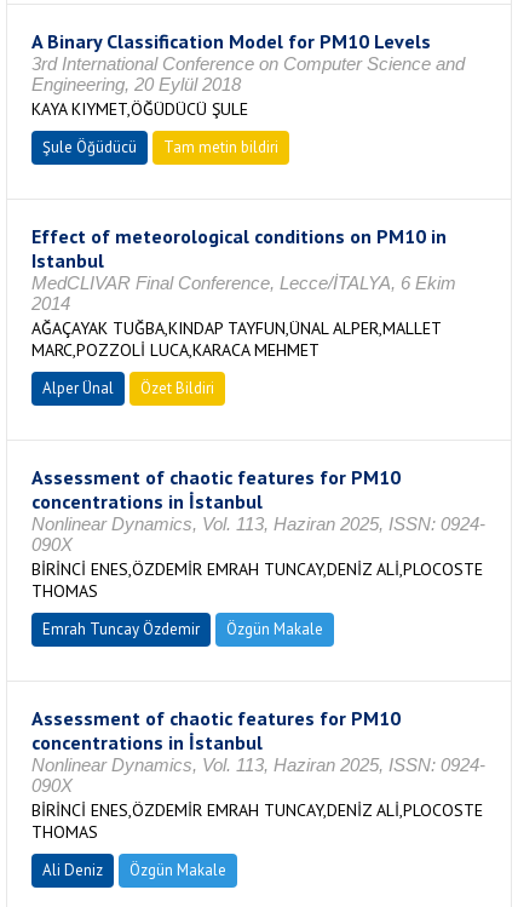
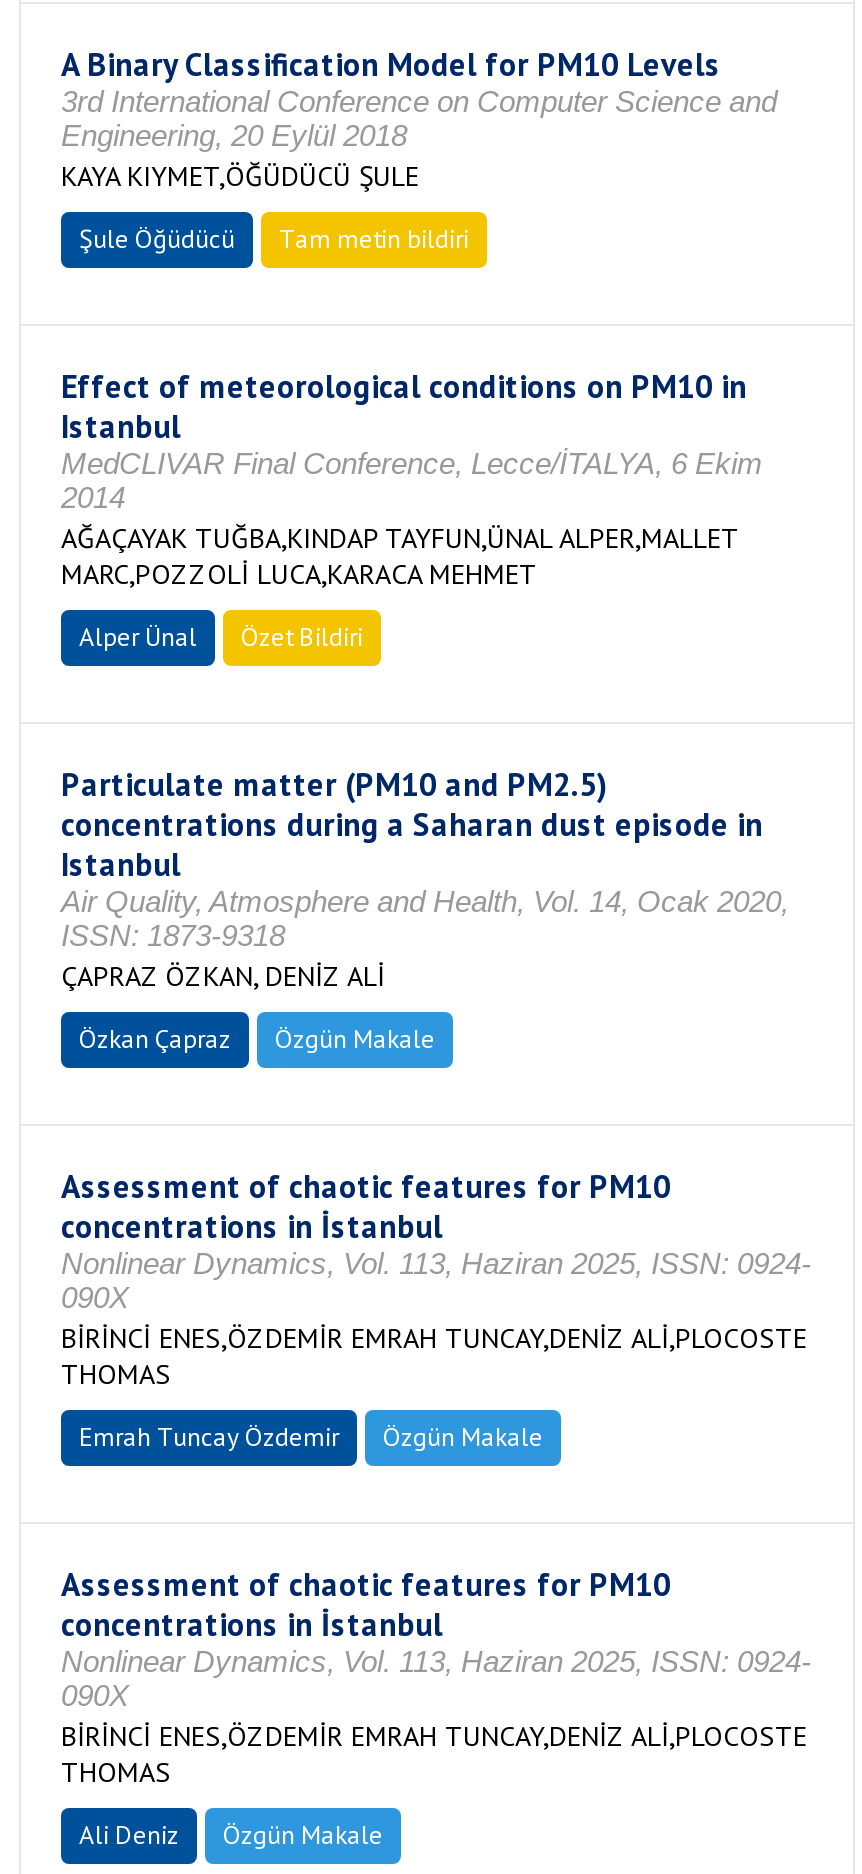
+ Particulate matter (PM10 and PM2.5)
+ concentrations during a Saharan dust episode in
+ Istanbul
+ Air Quality, Atmosphere and Health, Vol. 14, Ocak 2020,
+ ISSN: 1873-9318
+ ÇAPRAZ ÖZKAN, DENİZ ALİ
+ Özkan Çapraz
+ Özgün Makale
